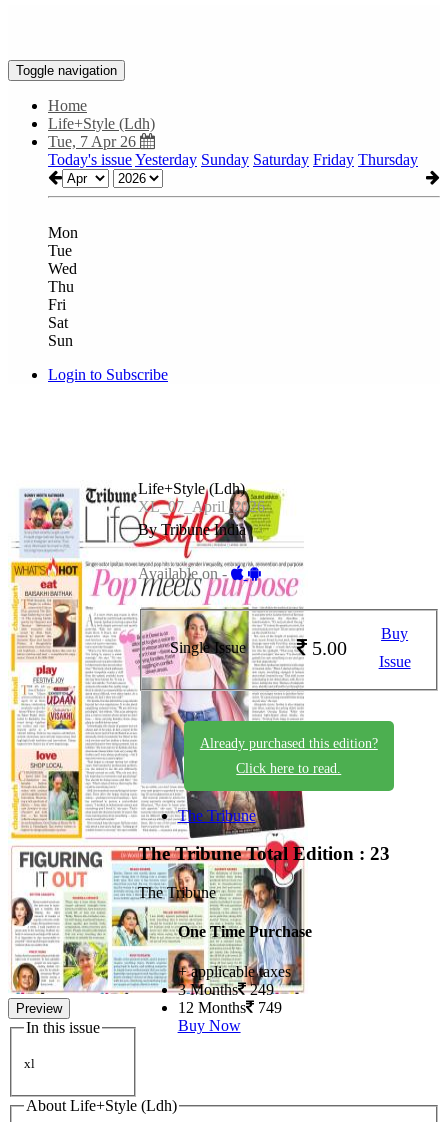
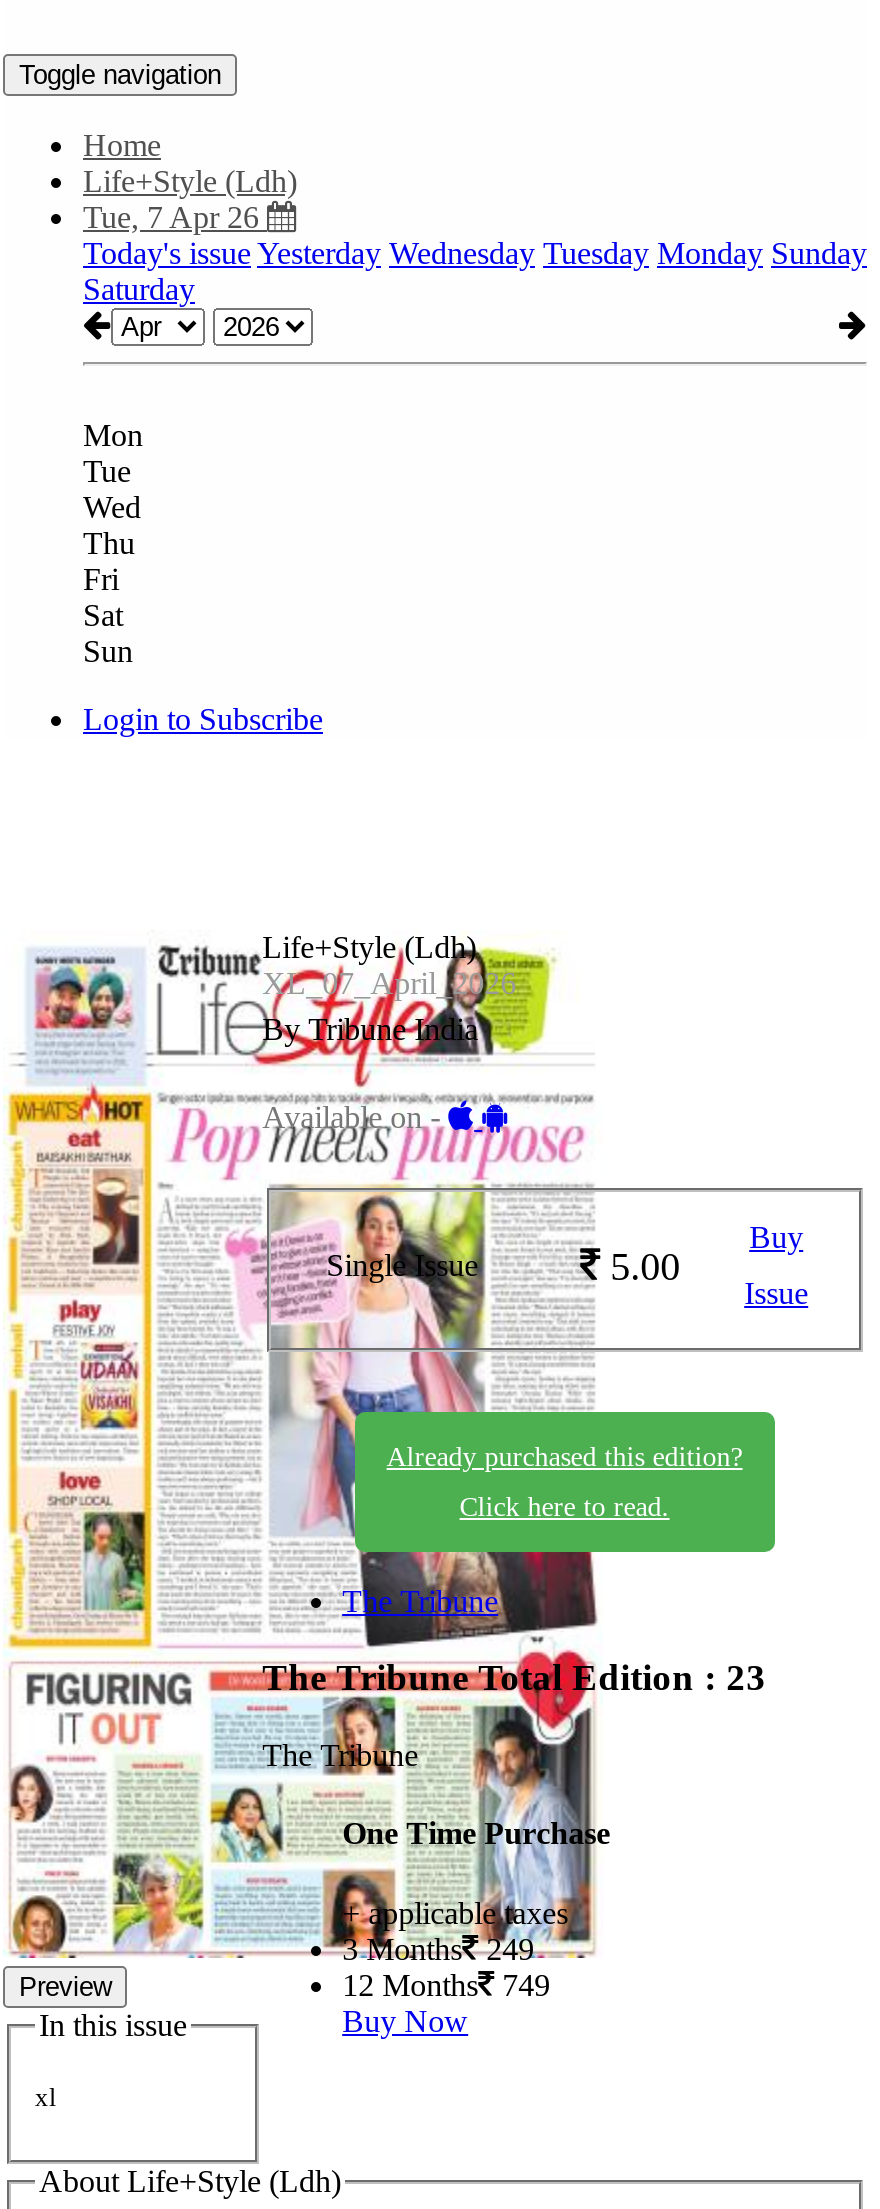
- Today's issue Yesterday Sunday Saturday Friday Thursday
+ Today's issue Yesterday Wednesday Tuesday Monday Sunday
+ Saturday
